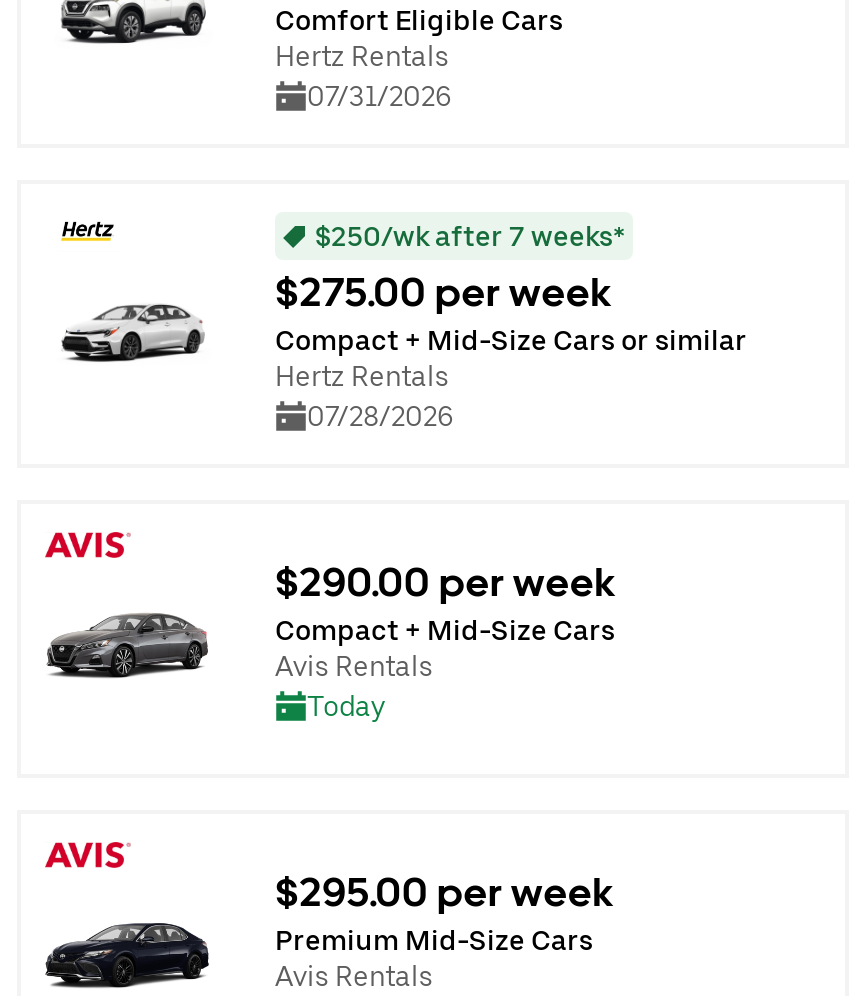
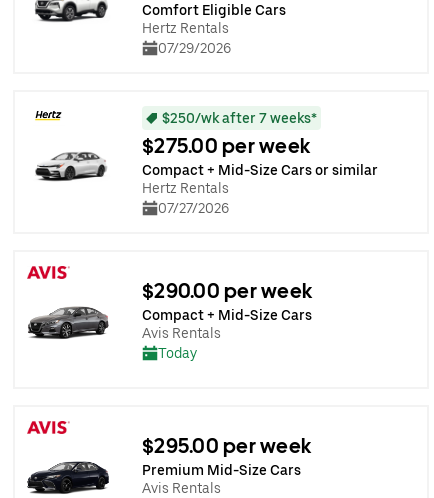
- 07/31/2026
+ 07/29/2026

- 07/28/2026
+ 07/27/2026
